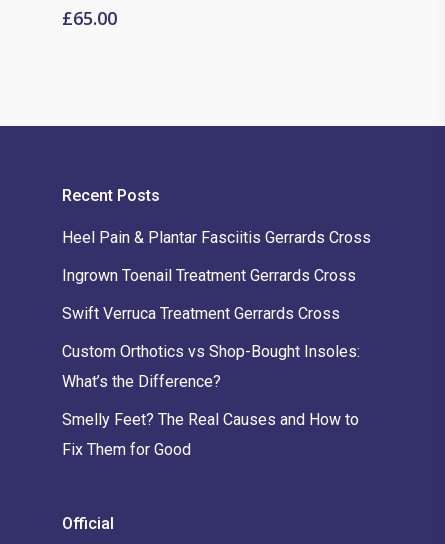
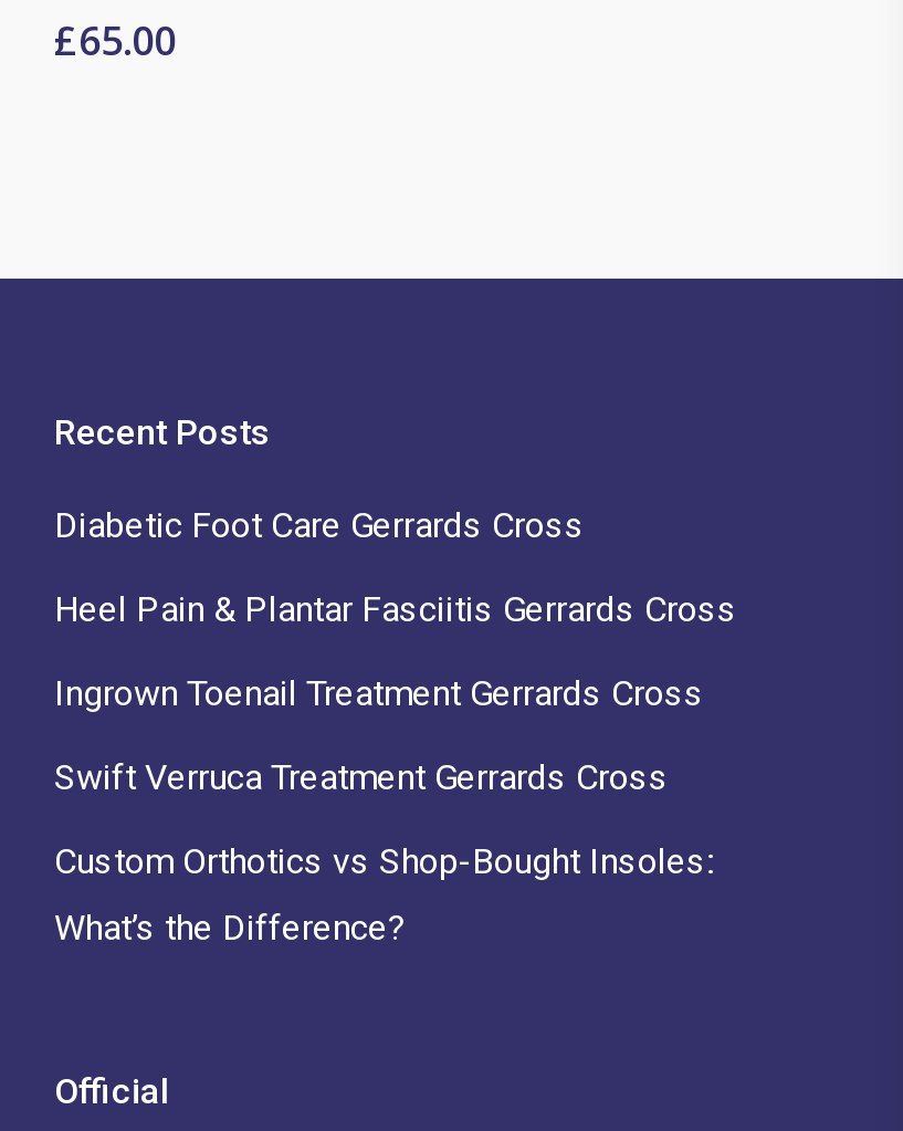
+ Diabetic Foot Care Gerrards Cross

moved down: Heel Pain & Plantar Fasciitis Gerrards Cross | Ingrown Toenail Treatment Gerrards Cross | Swift Verruca Treatment Gerrards Cross | Custom Orthotics vs Shop-Bought Insoles: | What’s the Difference?

- Smelly Feet? The Real Causes and How to
- Fix Them for Good
